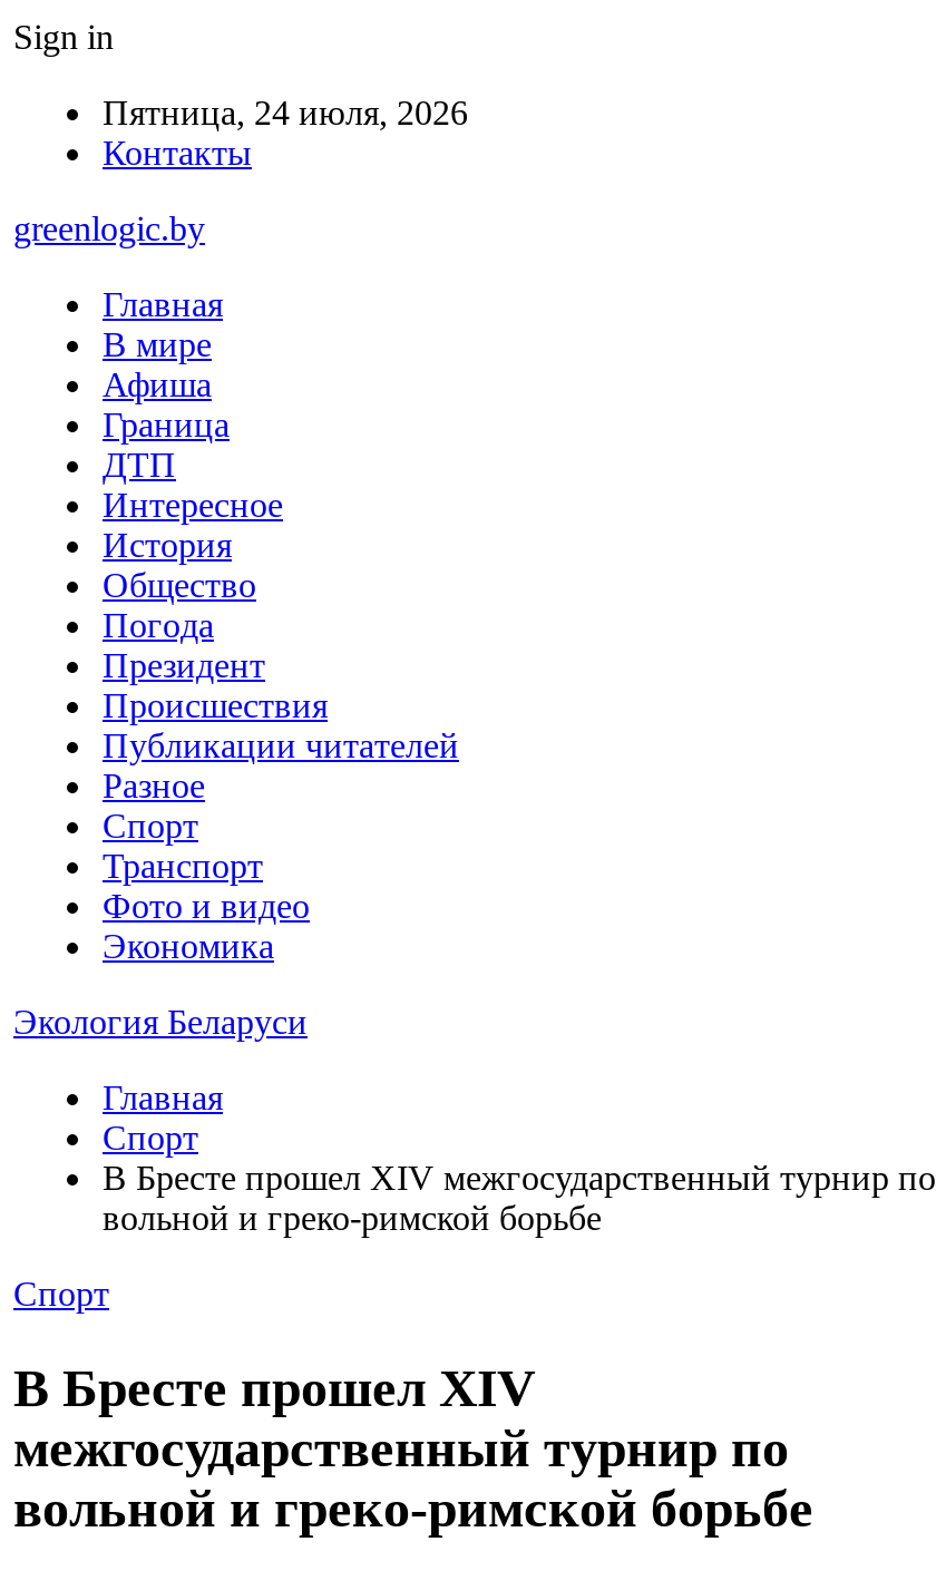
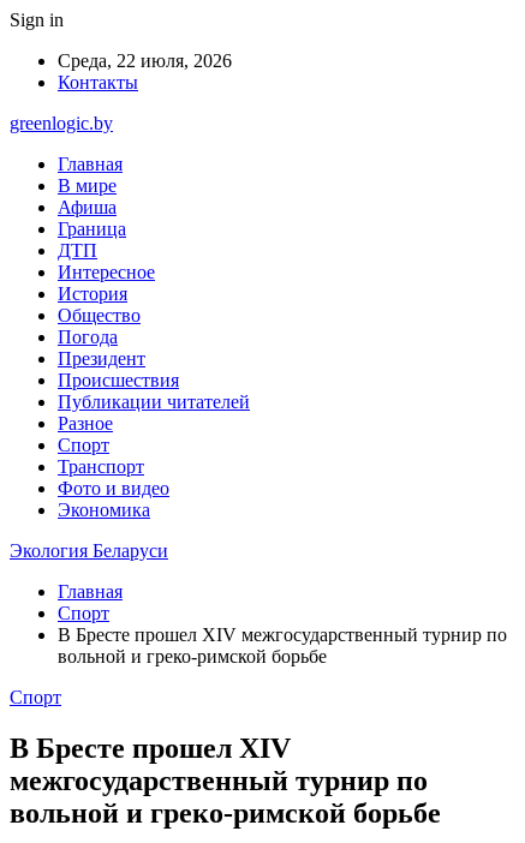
- Пятница, 24 июля, 2026
+ Среда, 22 июля, 2026
